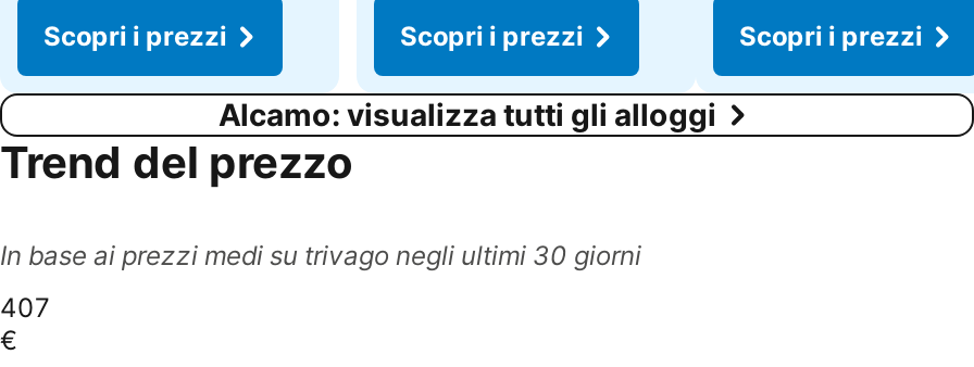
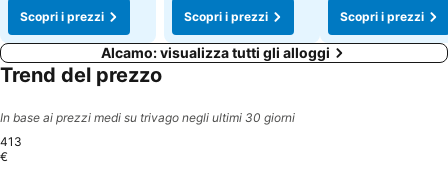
- 407
+ 413
